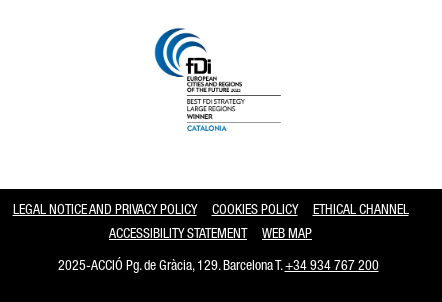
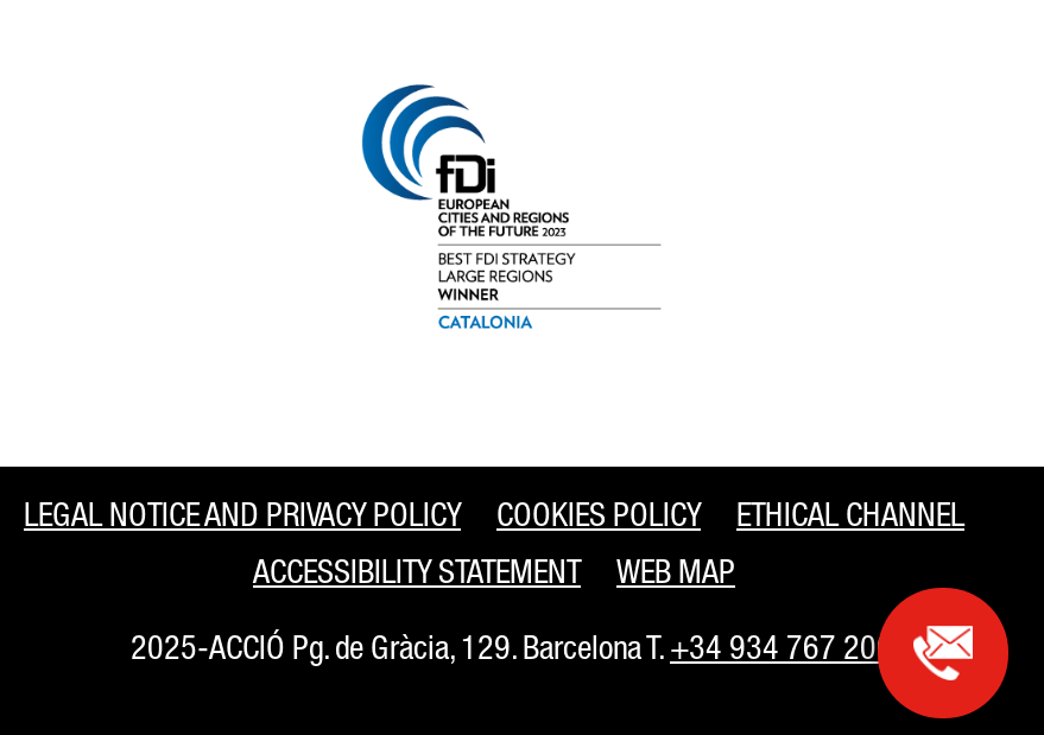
+ [image]
